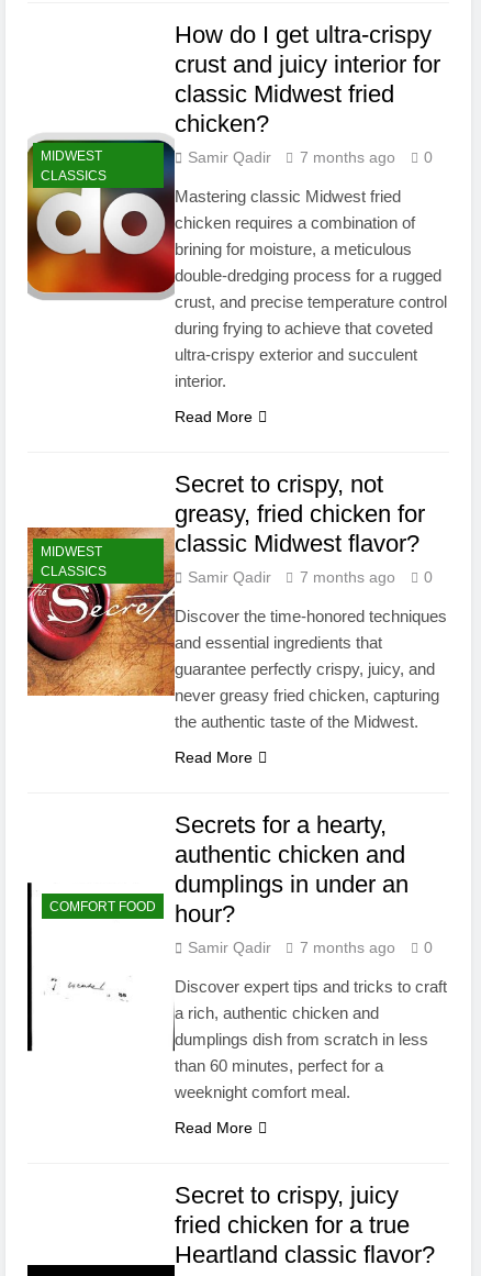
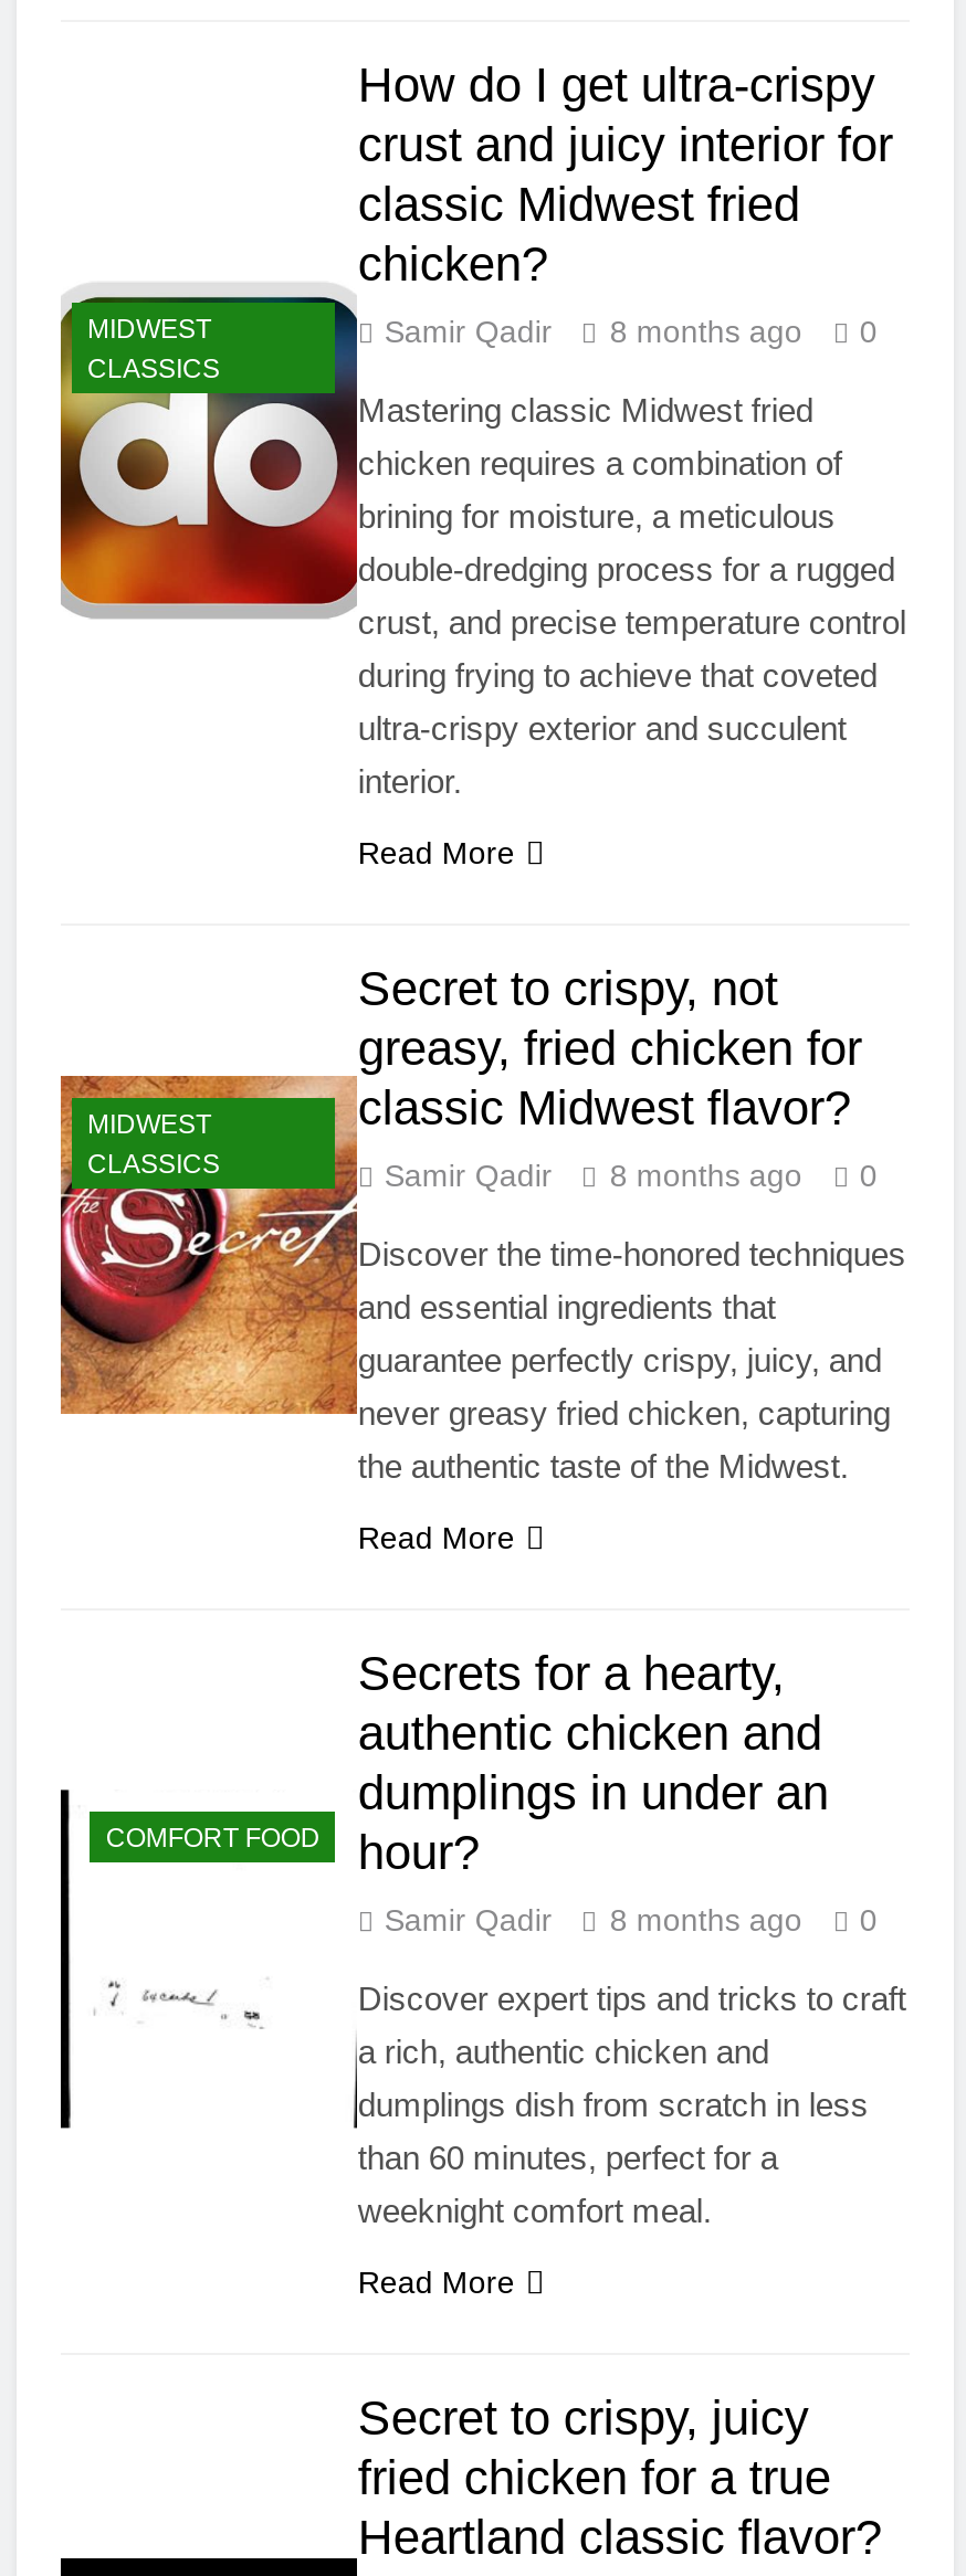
- Samir Qadir 7 months ago 0
+ Samir Qadir 8 months ago 0

- Samir Qadir 7 months ago 0
+ Samir Qadir 8 months ago 0

- Samir Qadir 7 months ago 0
+ Samir Qadir 8 months ago 0
